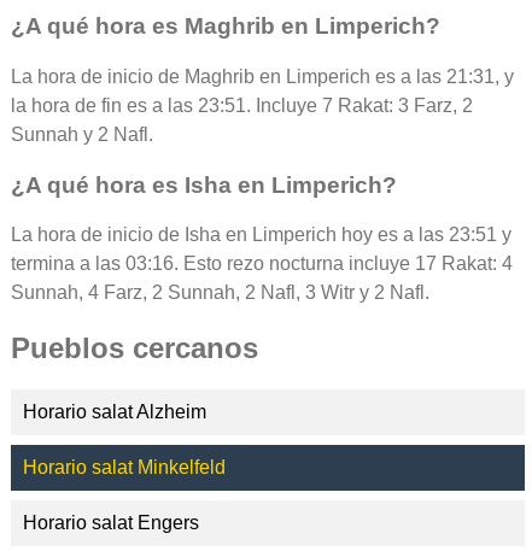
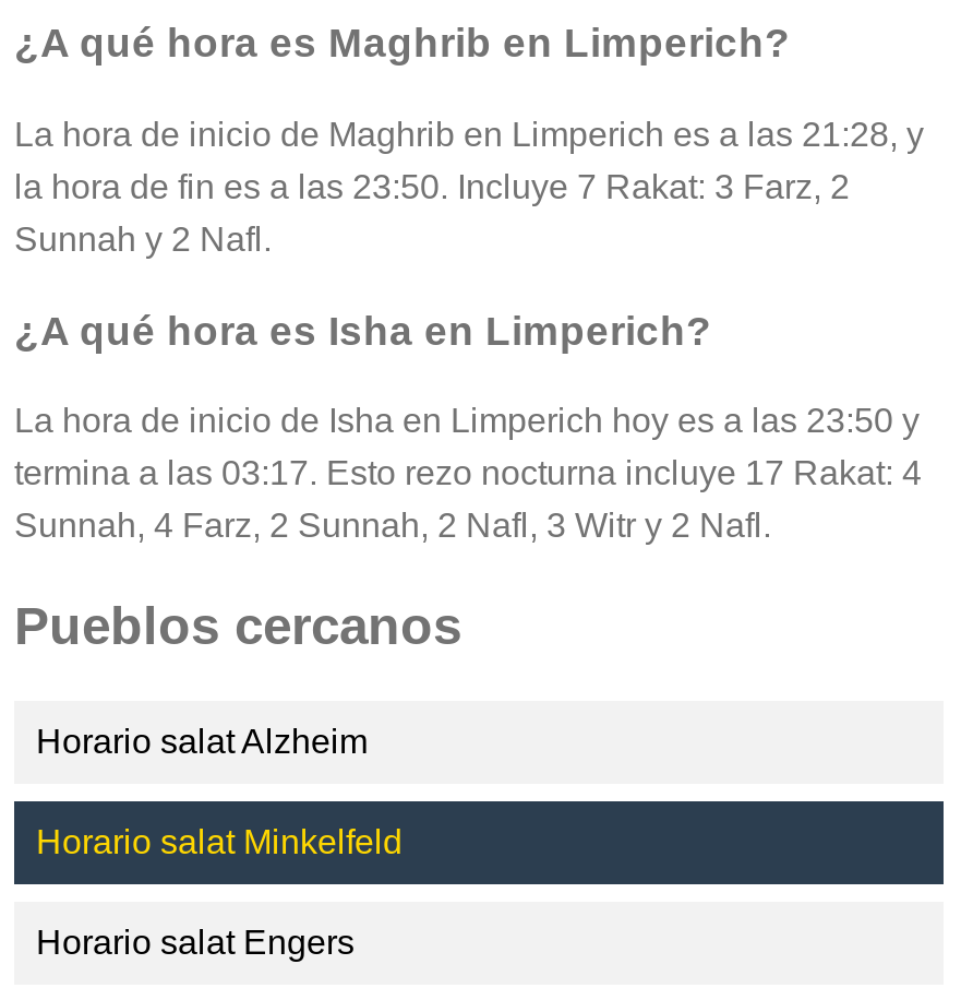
- La hora de inicio de Maghrib en Limperich es a las 21:31, y
+ La hora de inicio de Maghrib en Limperich es a las 21:28, y

- la hora de fin es a las 23:51. Incluye 7 Rakat: 3 Farz, 2
+ la hora de fin es a las 23:50. Incluye 7 Rakat: 3 Farz, 2

- La hora de inicio de Isha en Limperich hoy es a las 23:51 y
+ La hora de inicio de Isha en Limperich hoy es a las 23:50 y

- termina a las 03:16. Esto rezo nocturna incluye 17 Rakat: 4
+ termina a las 03:17. Esto rezo nocturna incluye 17 Rakat: 4
